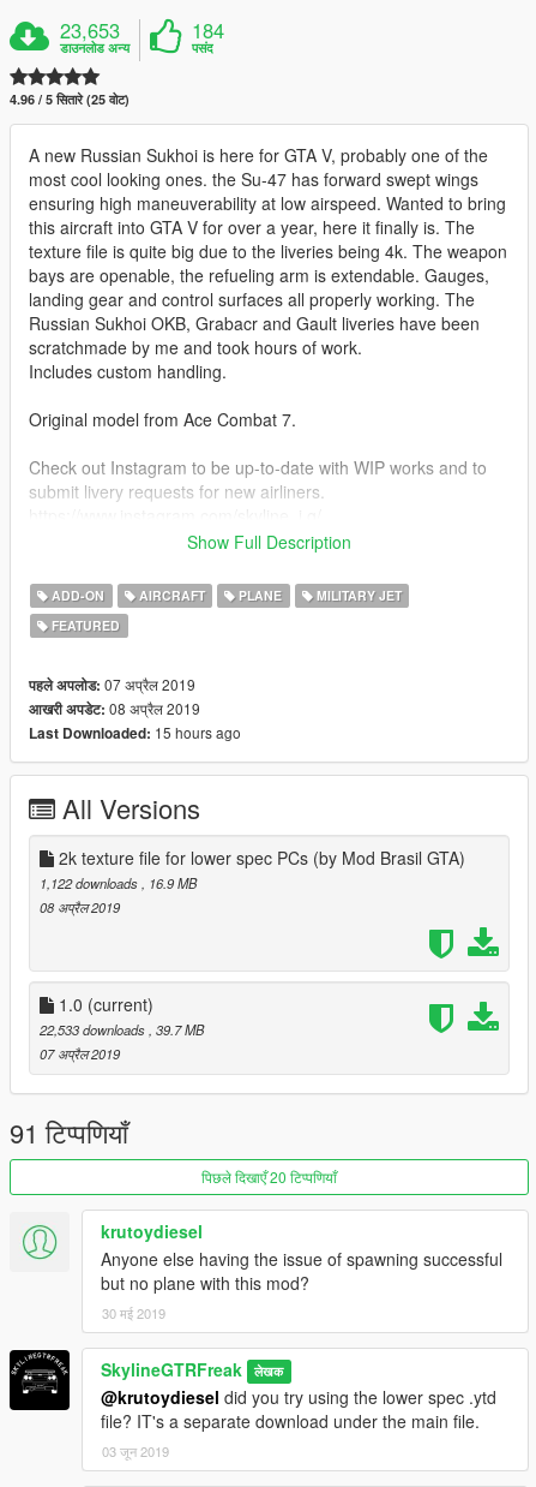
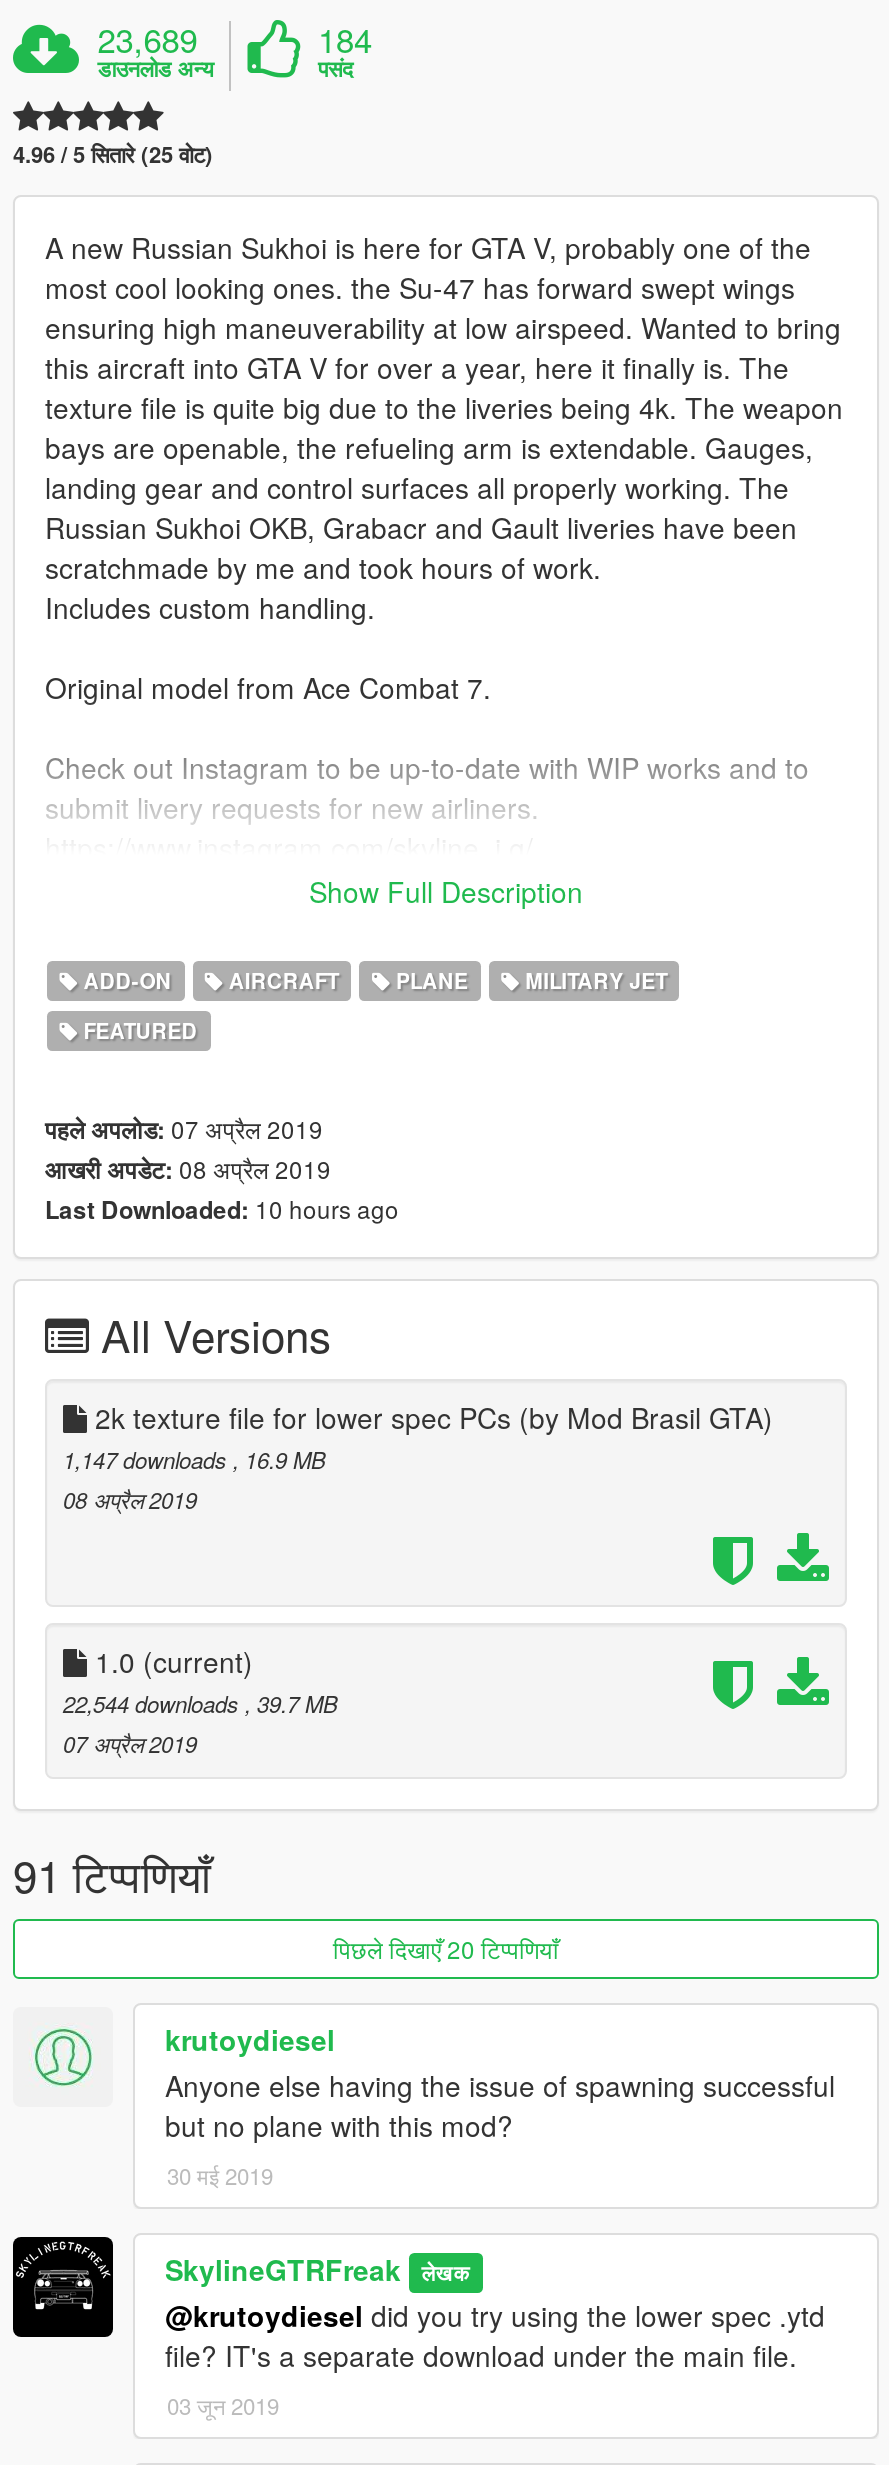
- 23,653
+ 23,689

- Last Downloaded: 15 hours ago
+ Last Downloaded: 10 hours ago

- 1,122 downloads, 16.9 MB
+ 1,147 downloads, 16.9 MB

- 22,533 downloads, 39.7 MB
+ 22,544 downloads, 39.7 MB
